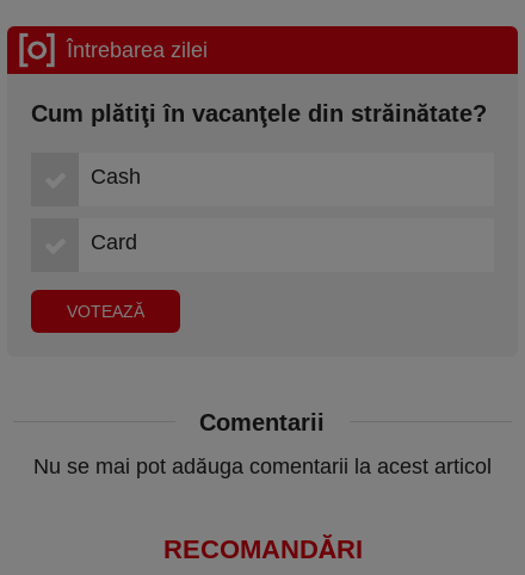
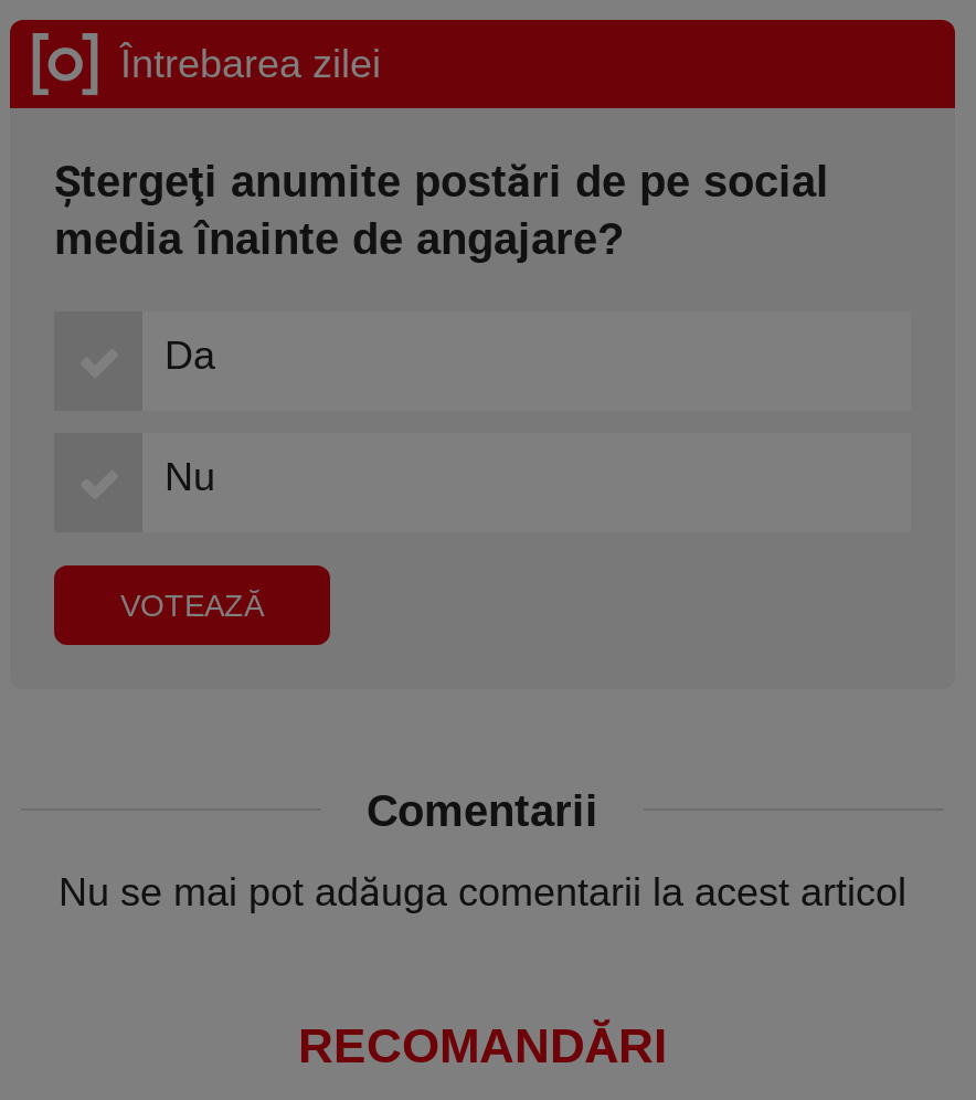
- Cum plătiţi în vacanţele din străinătate?
+ Ştergeţi anumite postări de pe social
+ media înainte de angajare?

- Cash
+ Da

- Card
+ Nu
